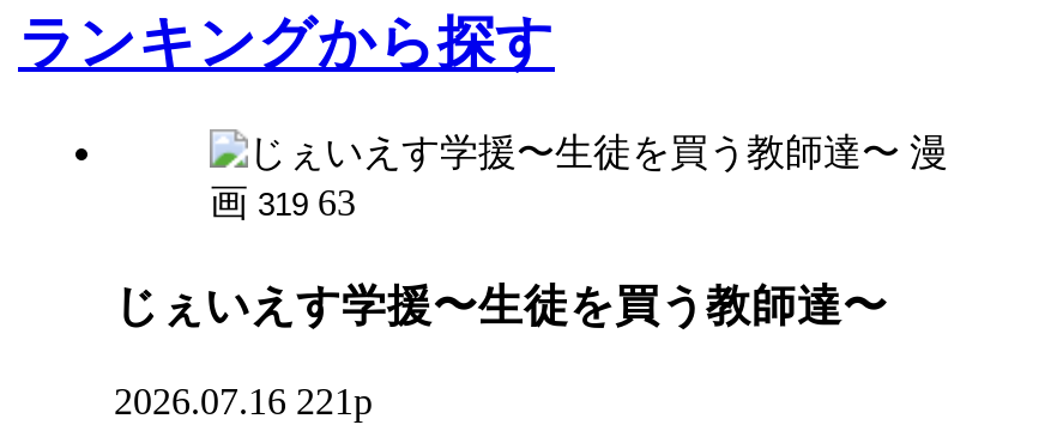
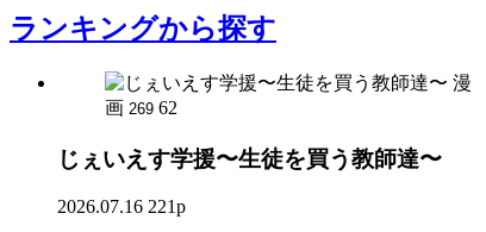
- 画 319 63
+ 画 269 62
